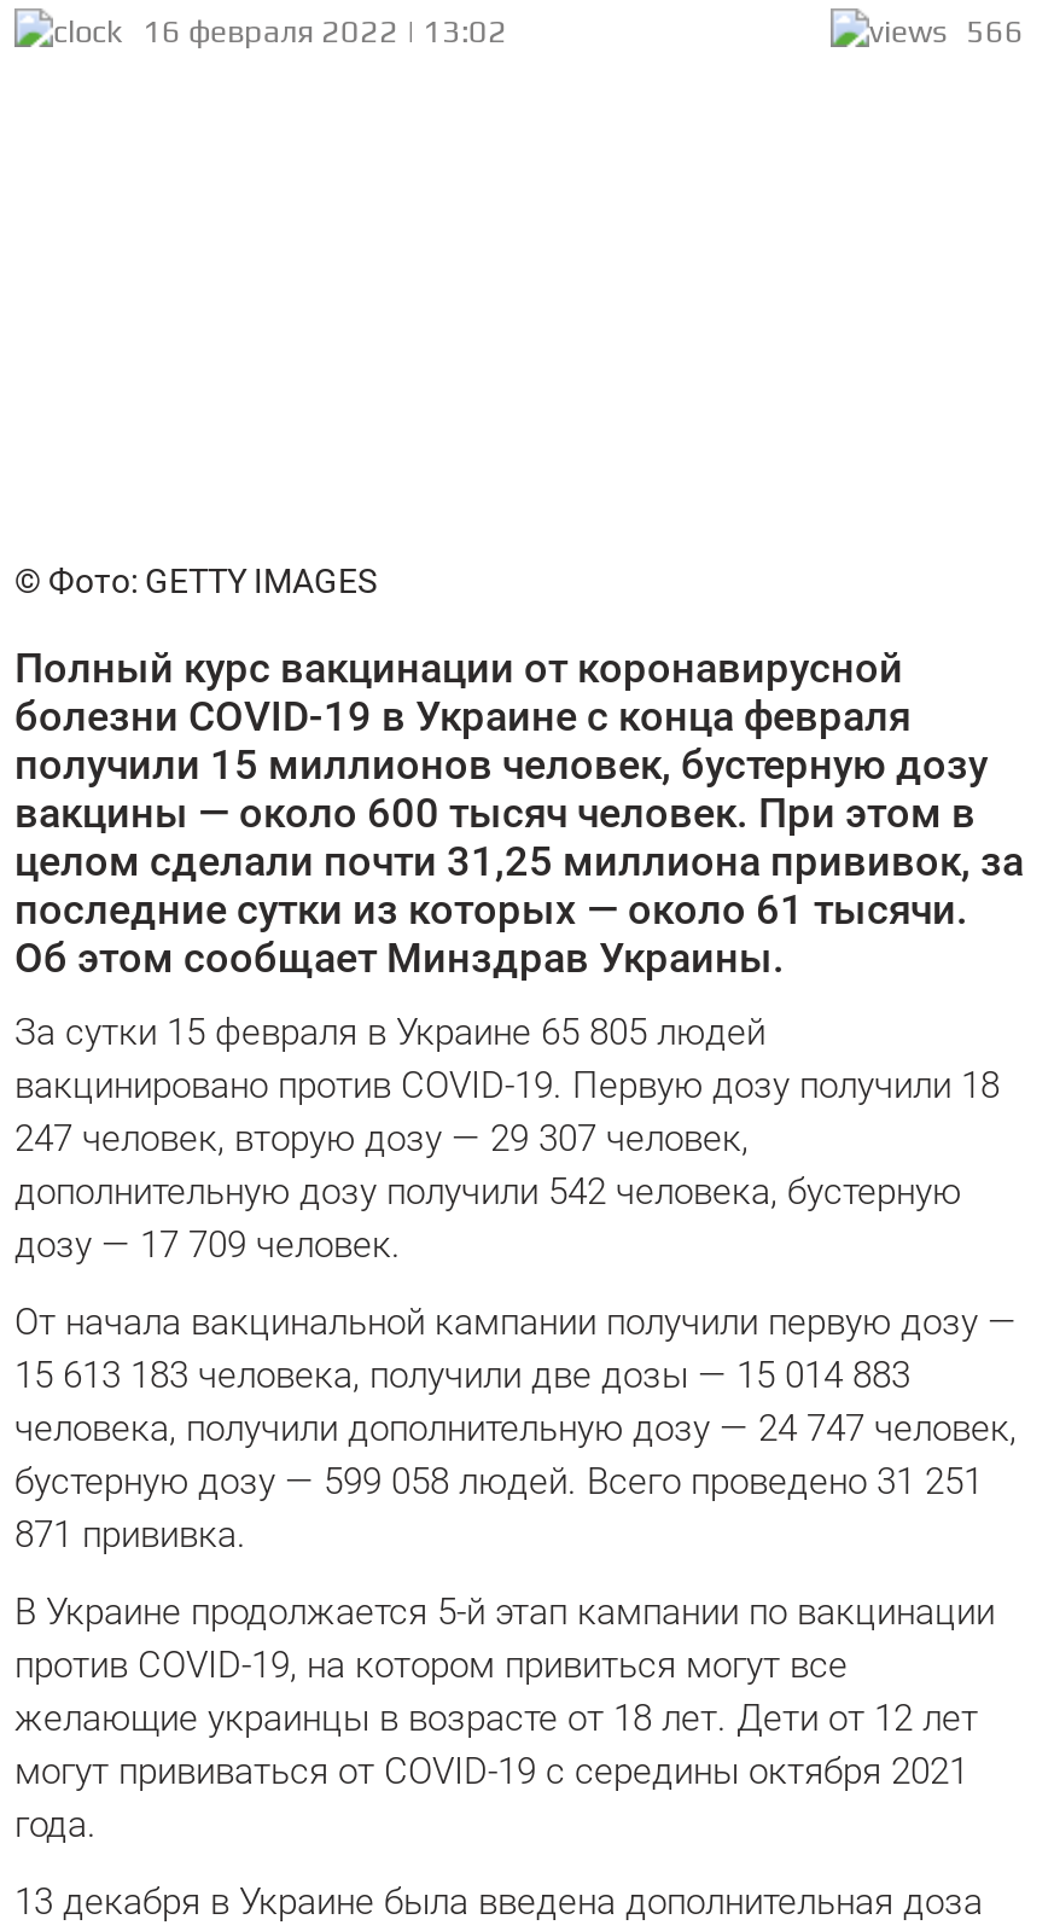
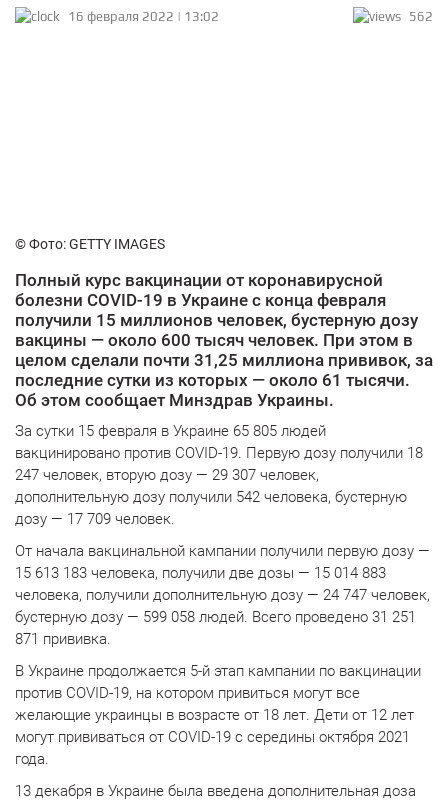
- 566
+ 562
